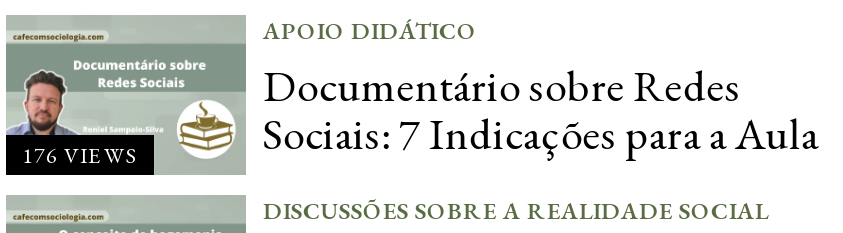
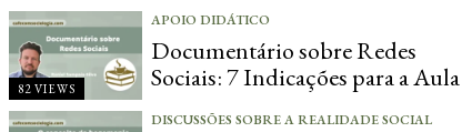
- 176 VIEWS
+ 82 VIEWS
